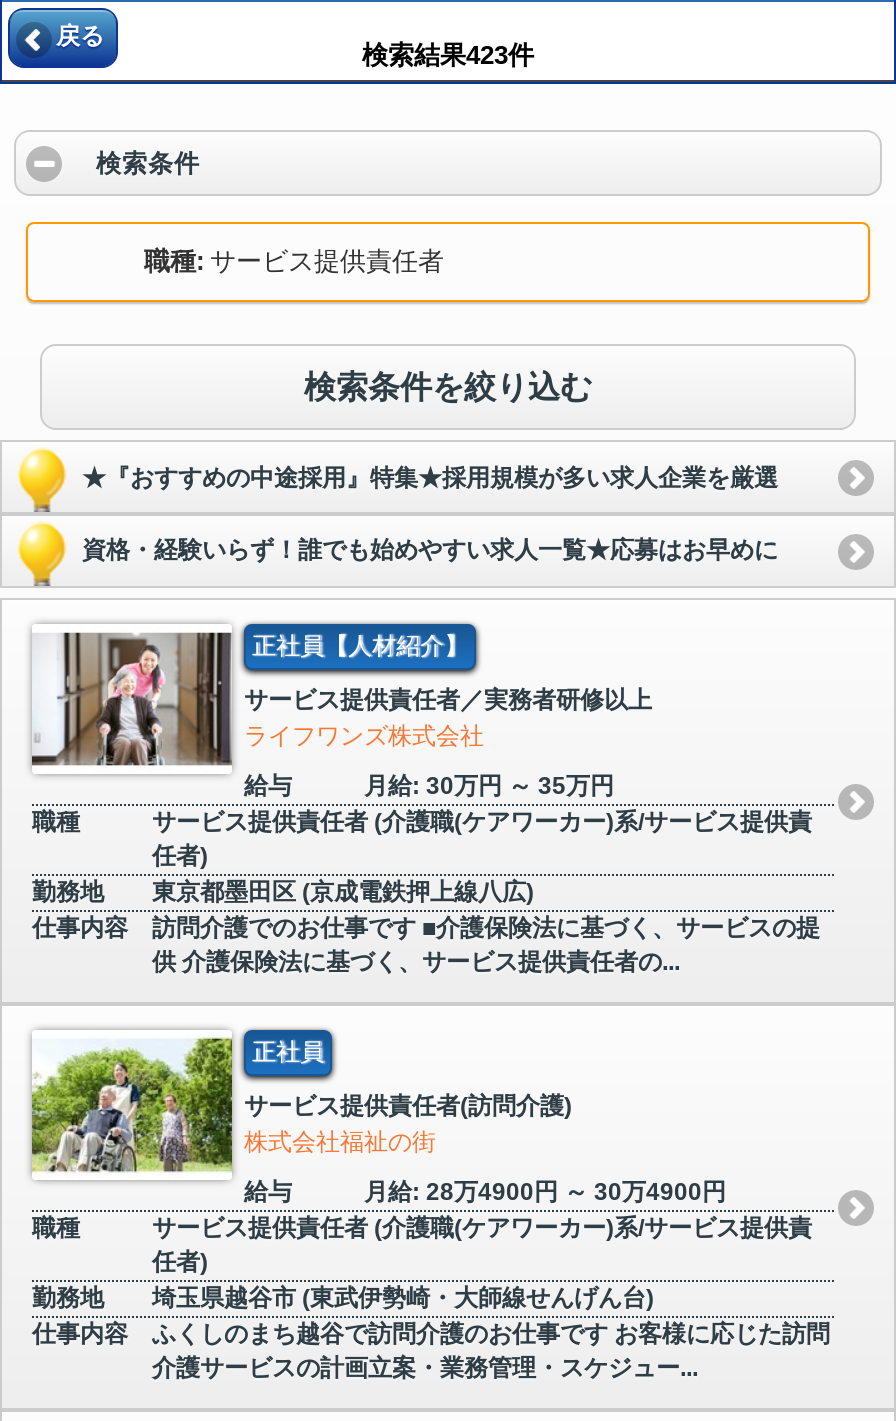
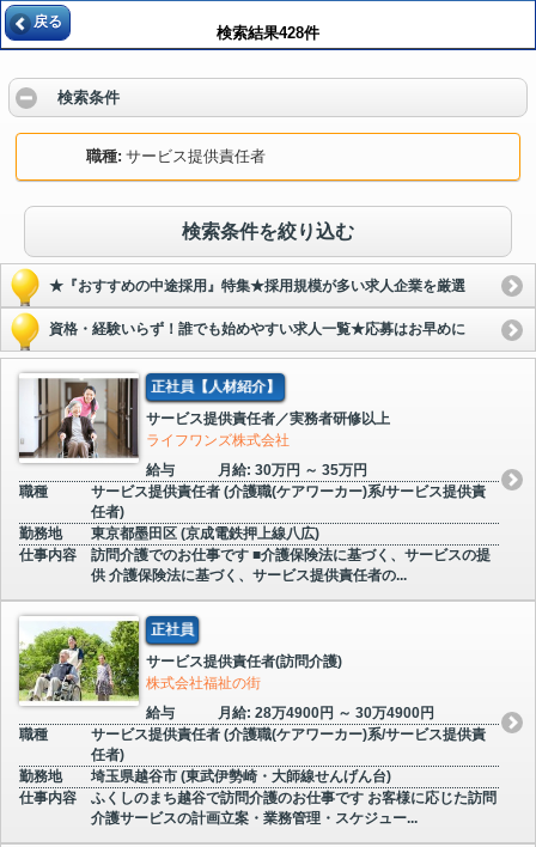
- 検索結果423件
+ 検索結果428件
